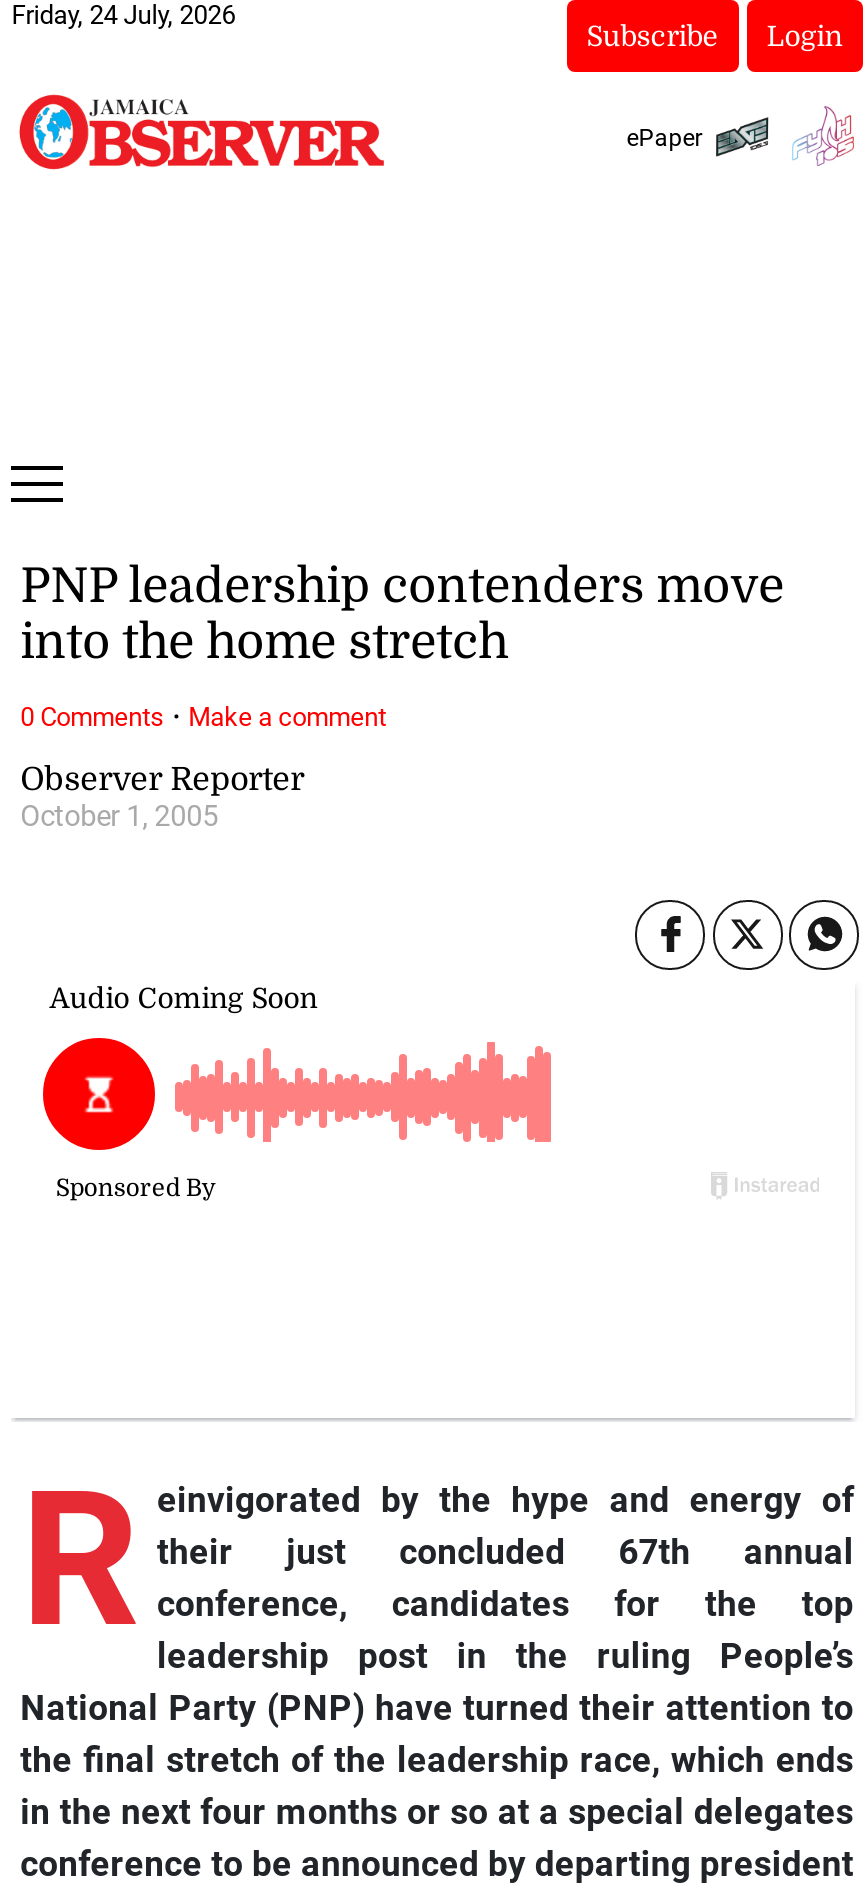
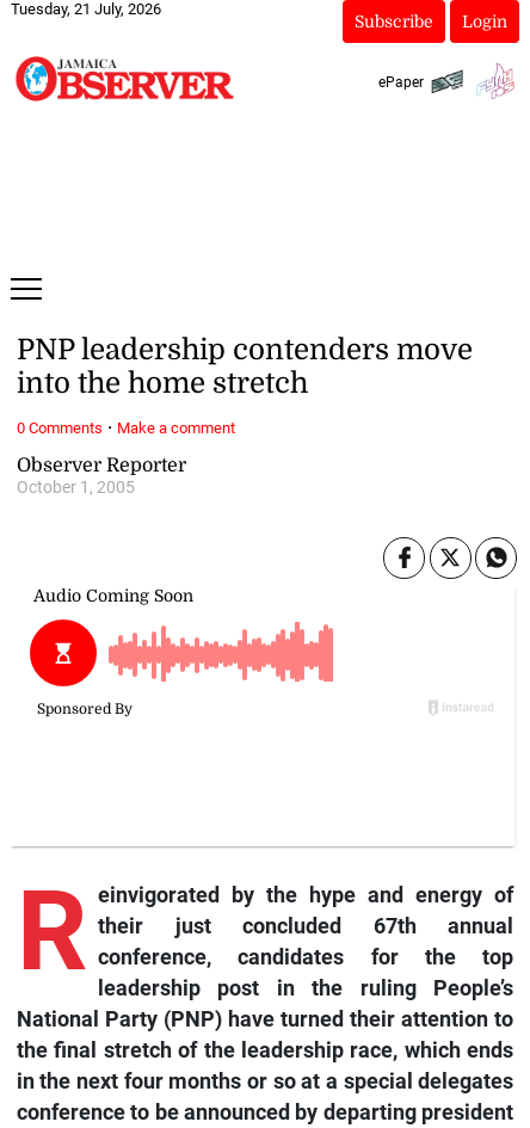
- Friday, 24 July, 2026
+ Tuesday, 21 July, 2026
